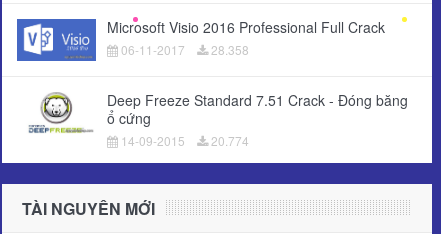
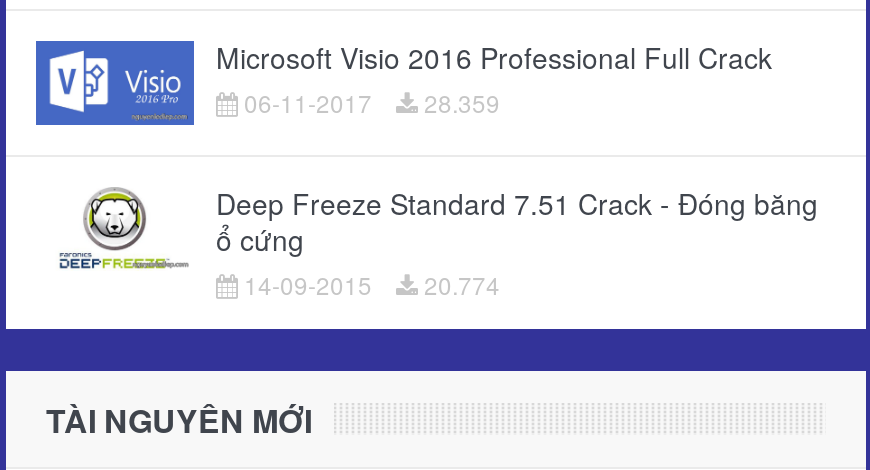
- 06-11-2017 28.358
+ 06-11-2017 28.359
